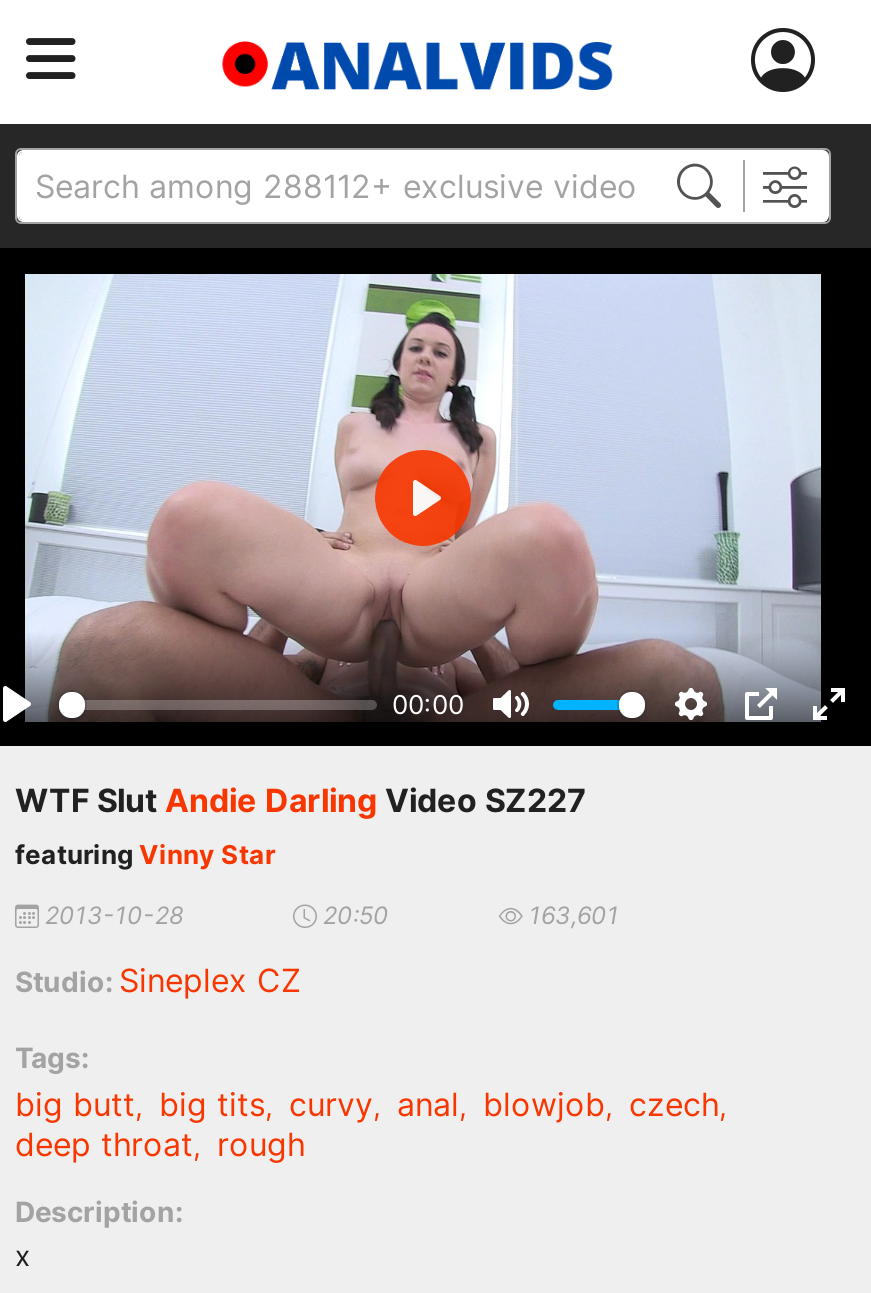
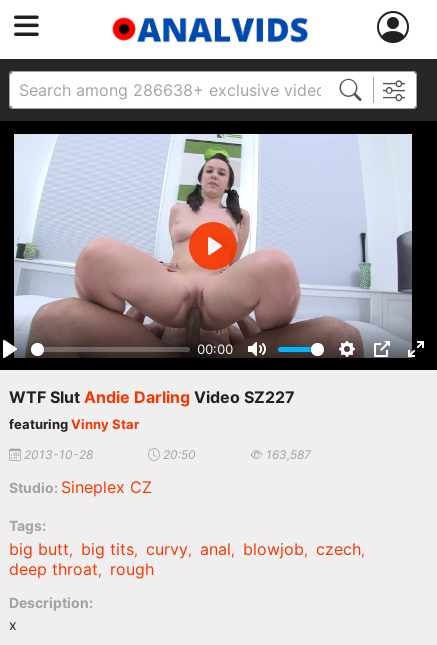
- 163,601
+ 163,587
